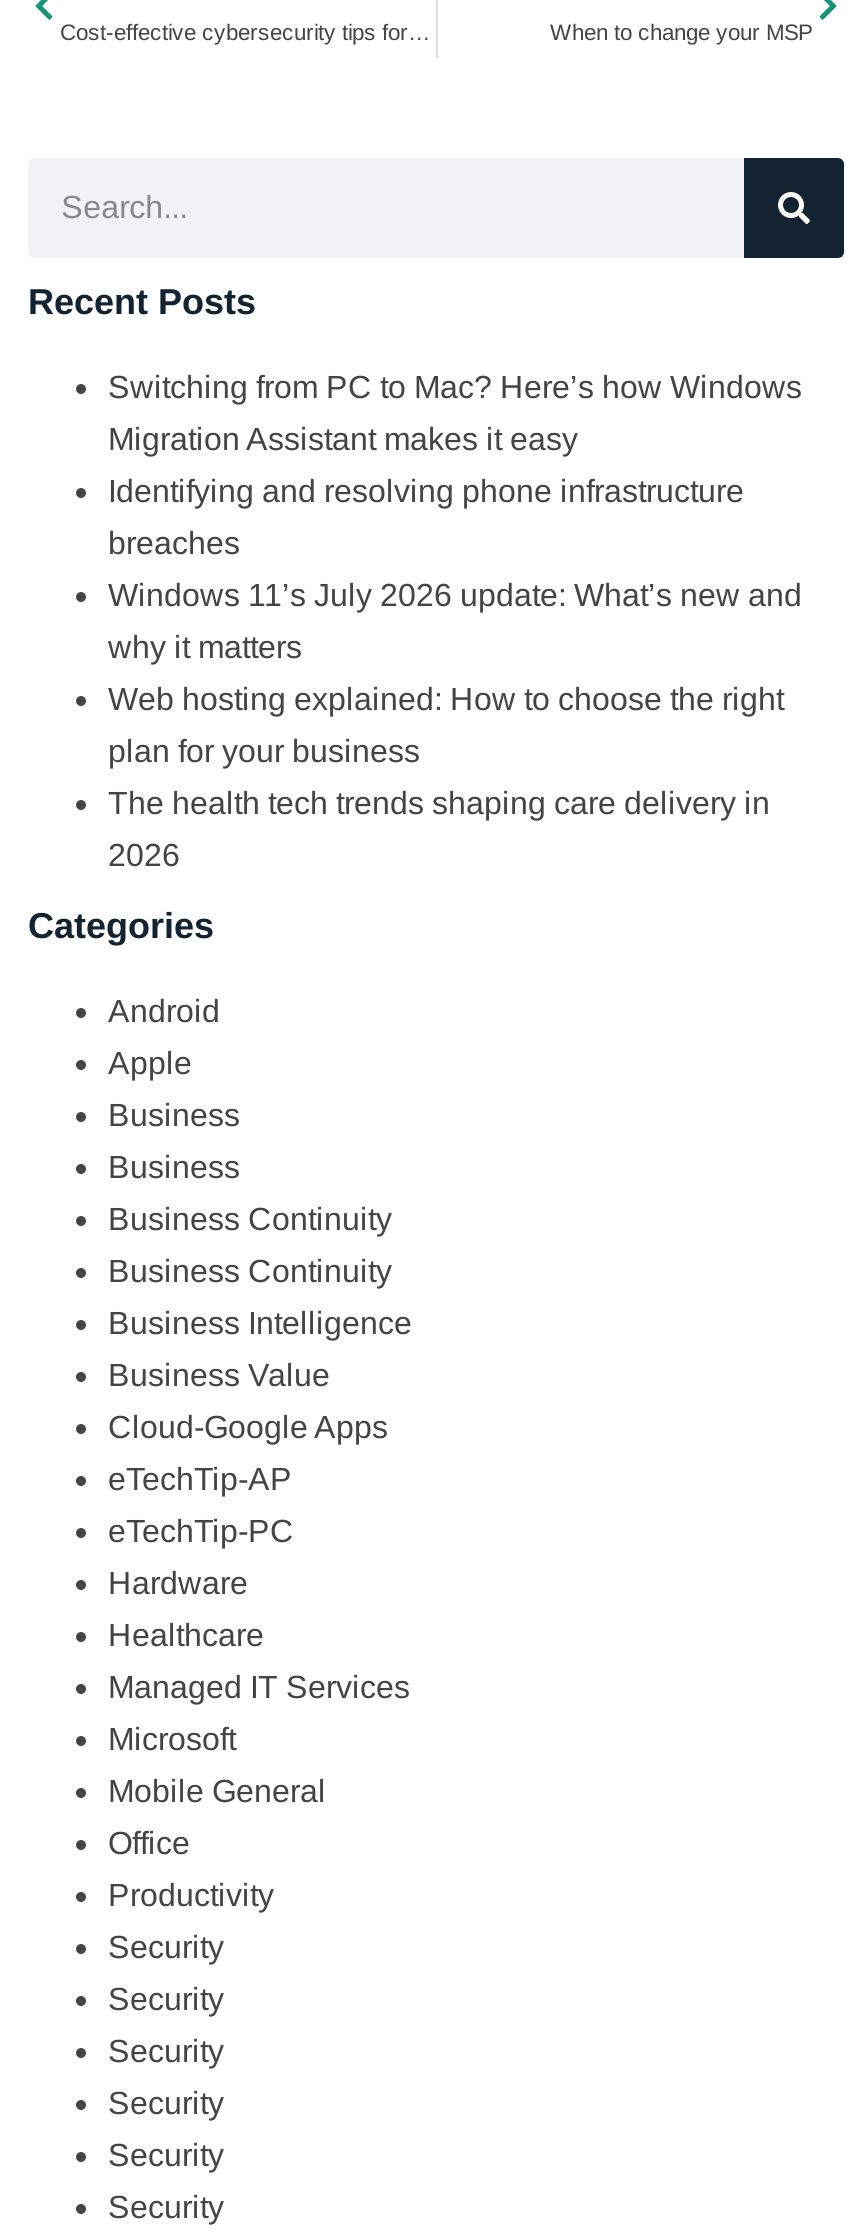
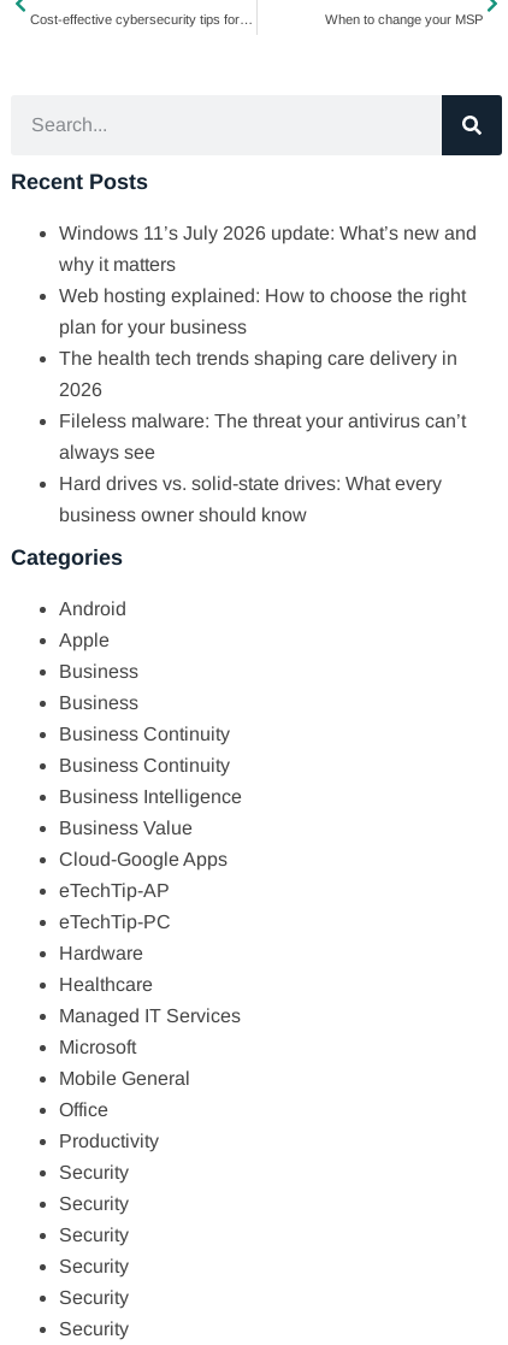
- Switching from PC to Mac? Here’s how Windows
- Migration Assistant makes it easy
- Identifying and resolving phone infrastructure
- breaches

moved up: Windows 11’s July 2026 update: What’s new and | why it matters | Web hosting explained: How to choose the right | plan for your business | The health tech trends shaping care delivery in | 2026

+ Fileless malware: The threat your antivirus can’t
+ always see
+ Hard drives vs. solid-state drives: What every
+ business owner should know
